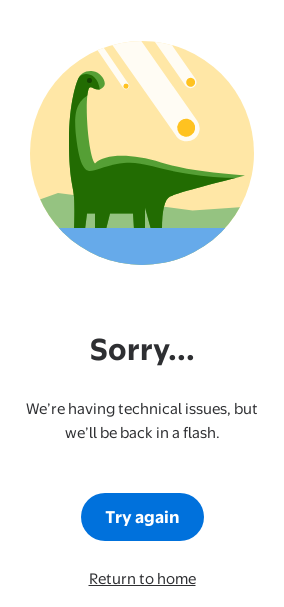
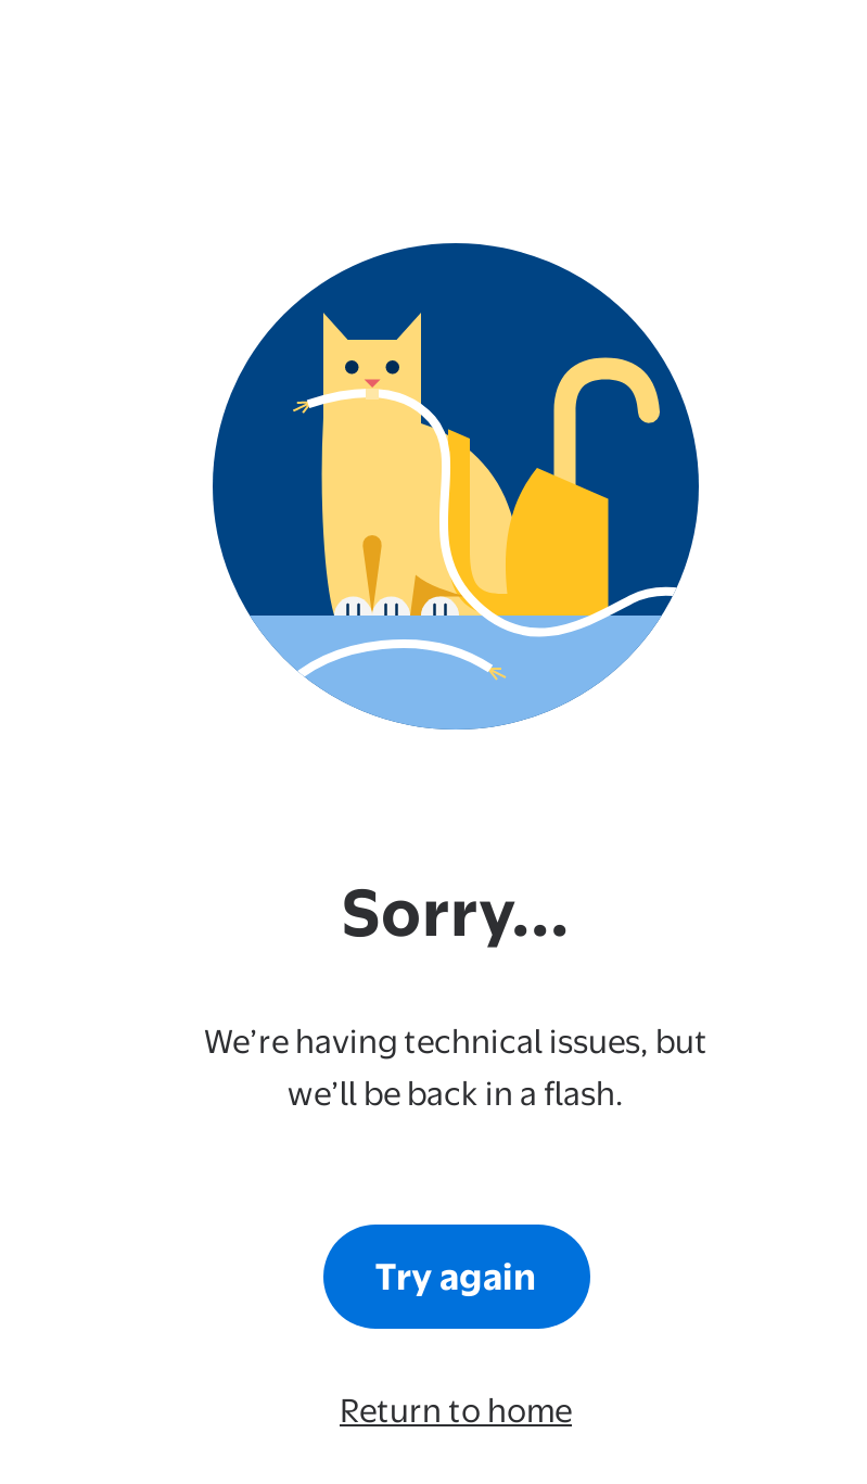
- [image]
+ [image]
